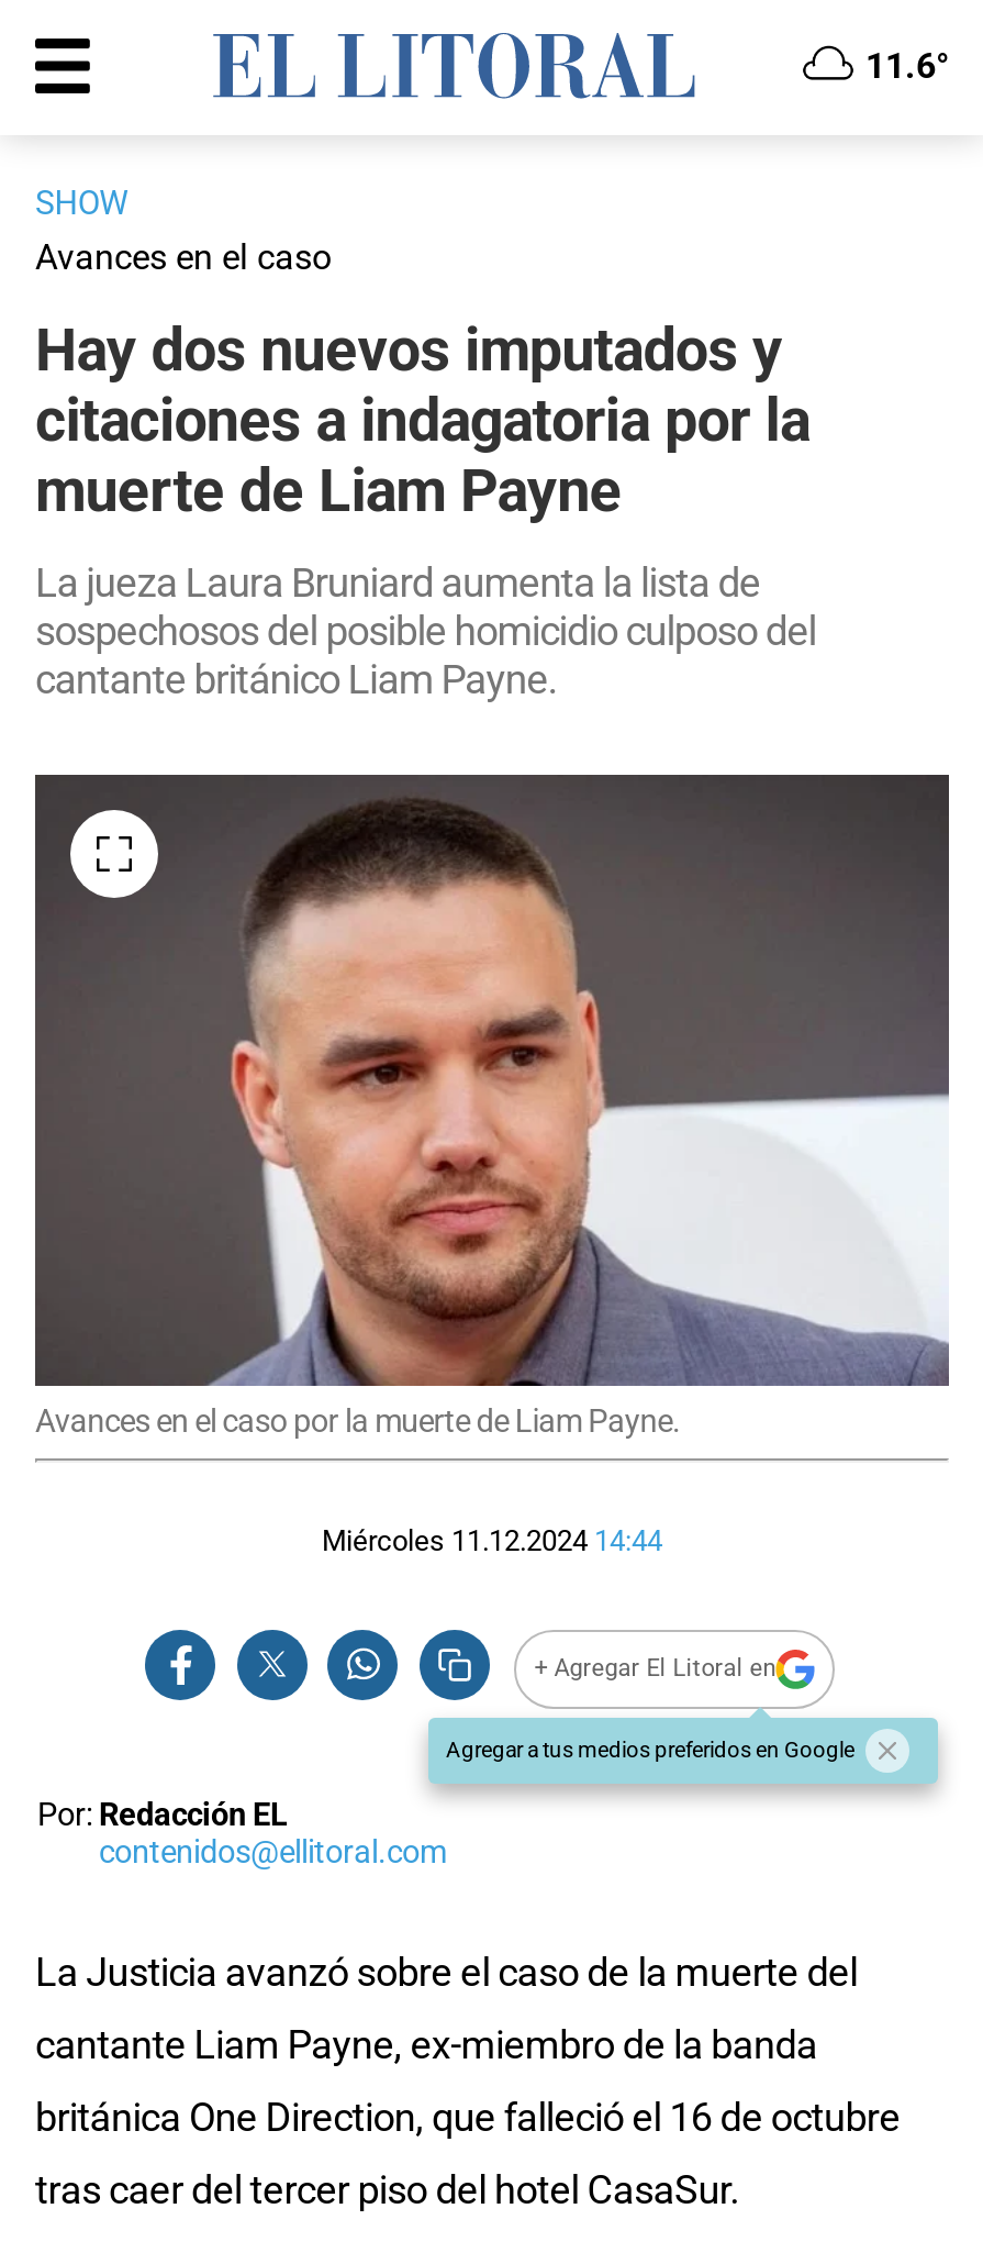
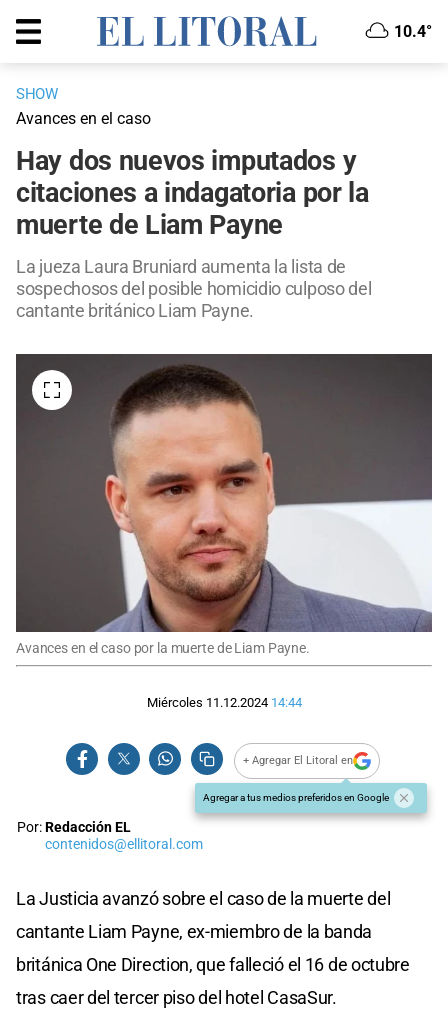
- 11.6°
+ 10.4°
